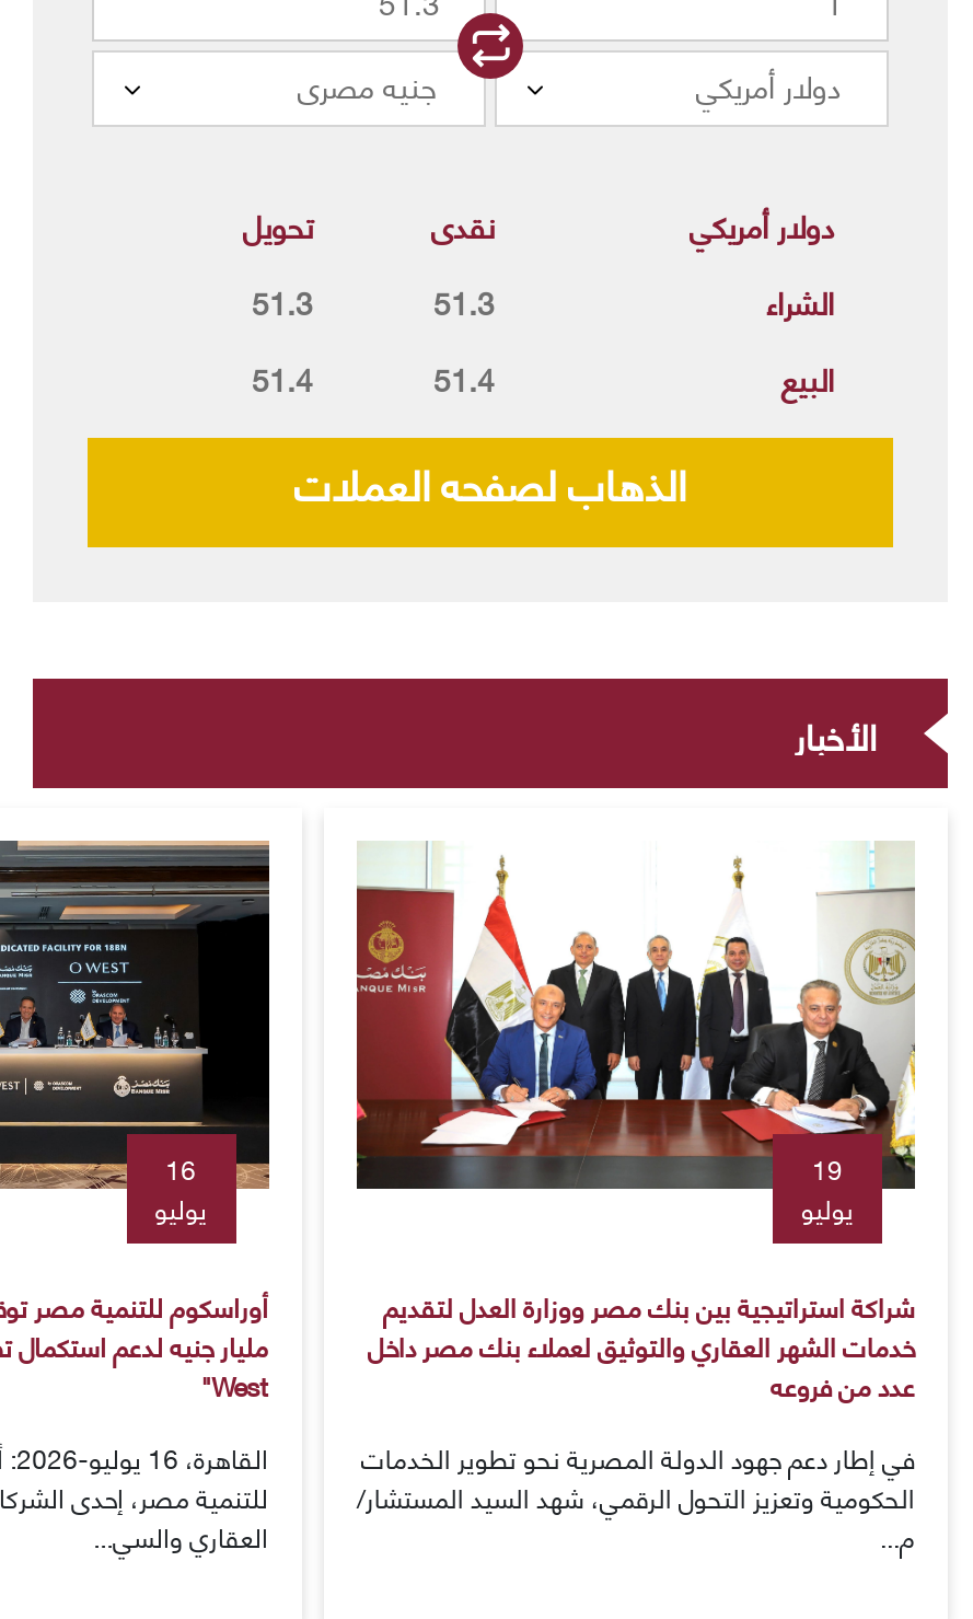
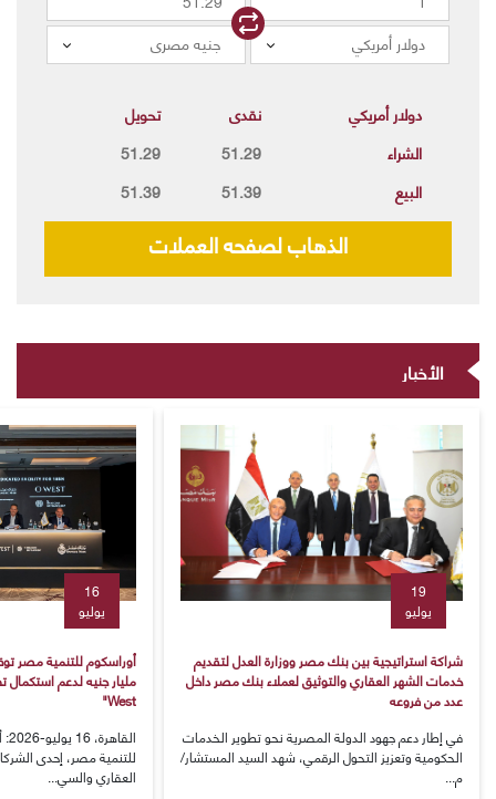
- 51.3
+ 51.29

- 51.3
+ 51.29

- 51.4
+ 51.39

- 51.4
+ 51.39
